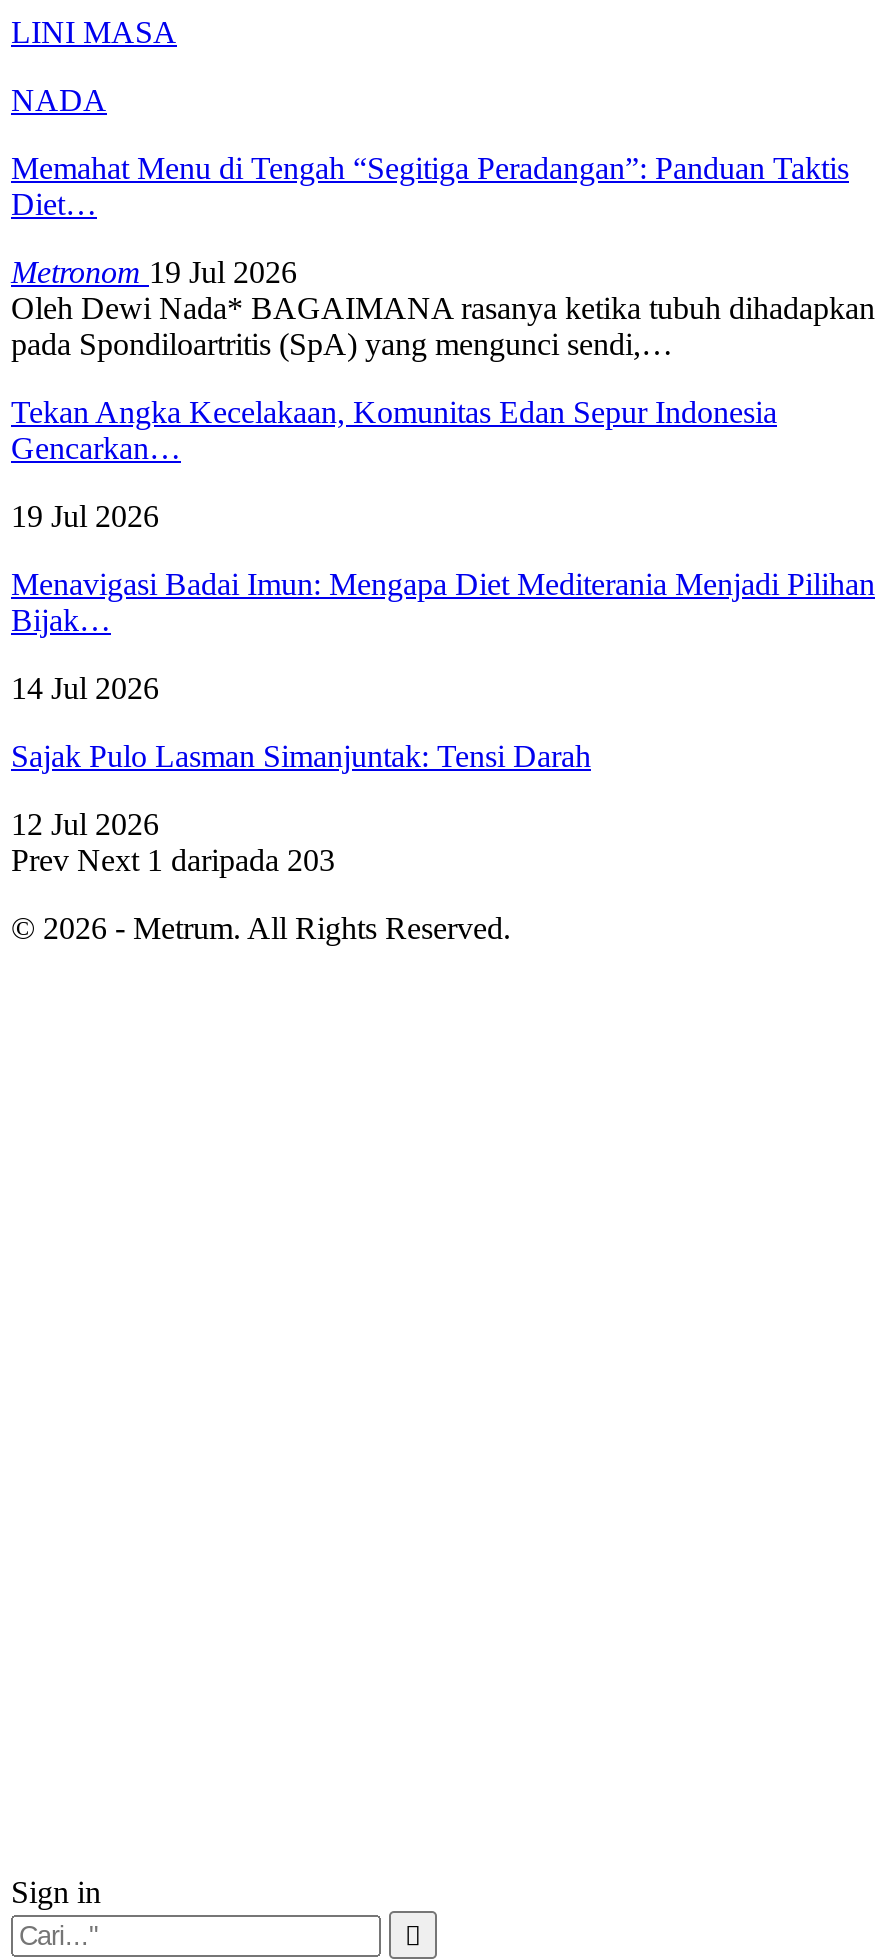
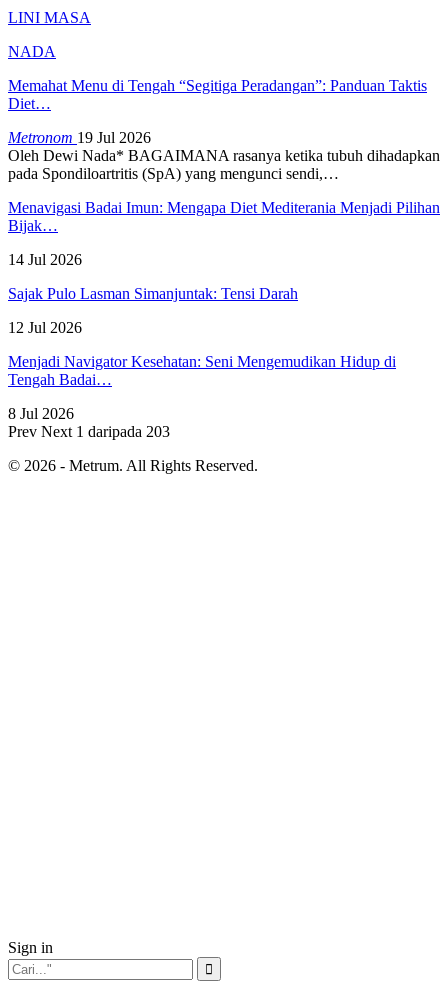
- Tekan Angka Kecelakaan, Komunitas Edan Sepur Indonesia
- Gencarkan…
- 19 Jul 2026

moved up: Menavigasi Badai Imun: Mengapa Diet Mediterania Menjadi Pilihan | Bijak… | 14 Jul 2026 | Sajak Pulo Lasman Simanjuntak: Tensi Darah | 12 Jul 2026

+ Menjadi Navigator Kesehatan: Seni Mengemudikan Hidup di
+ Tengah Badai…
+ 8 Jul 2026
